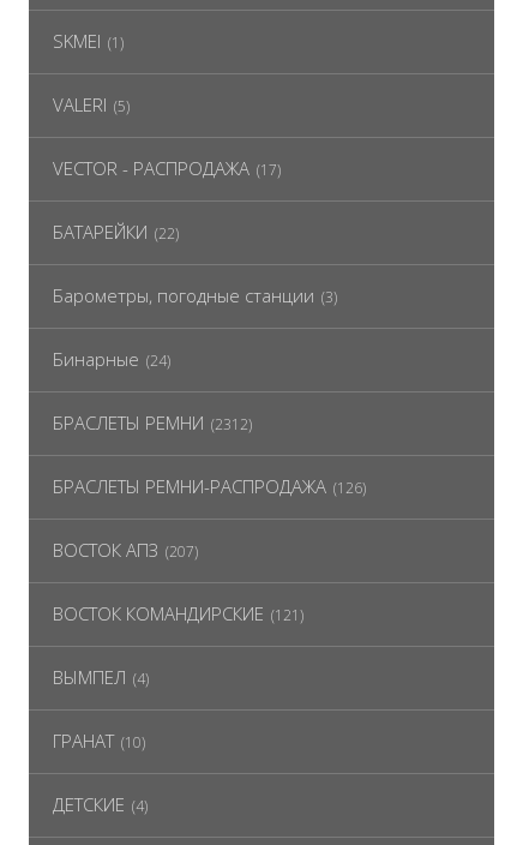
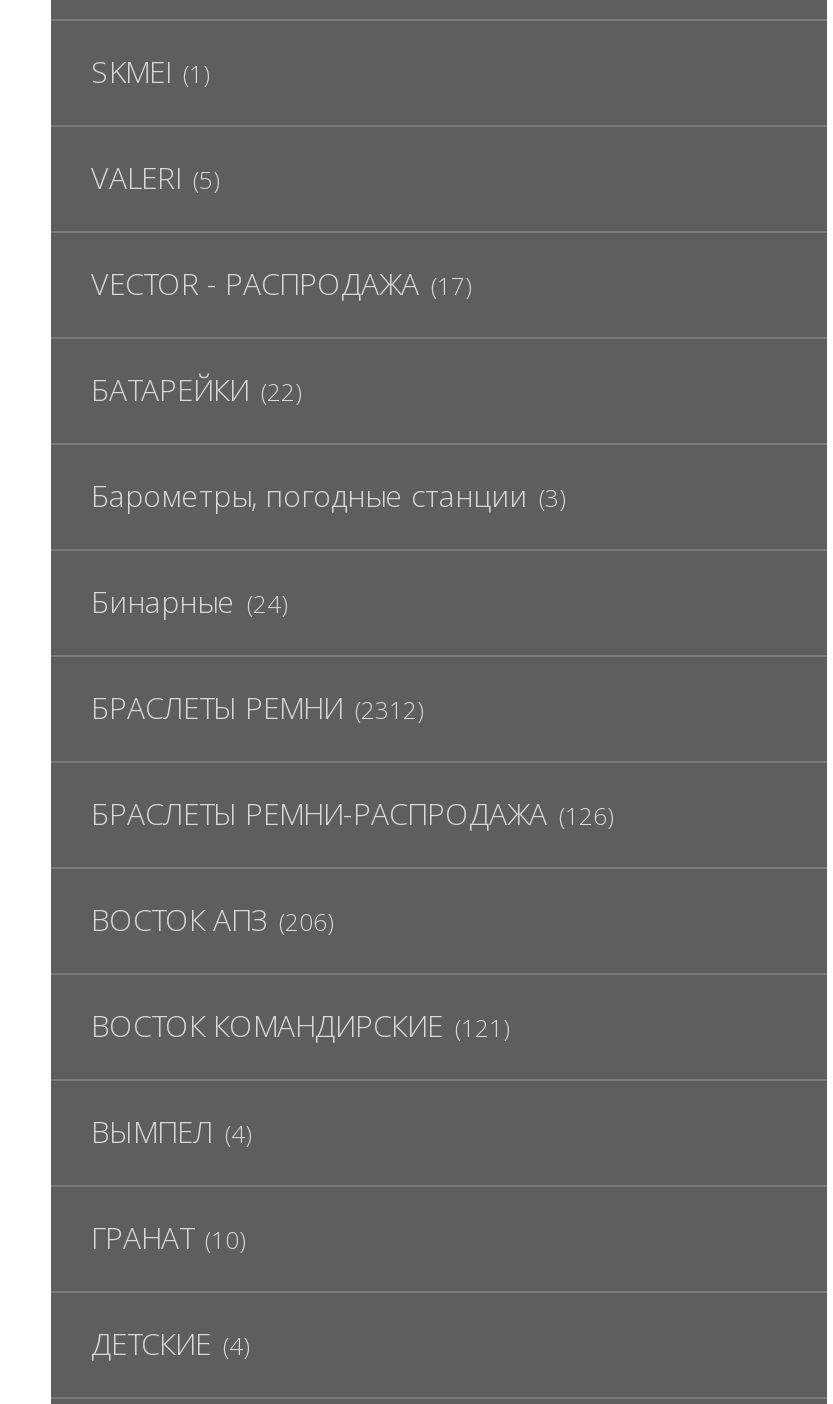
- ВОСТОК АПЗ (207)
+ ВОСТОК АПЗ (206)
